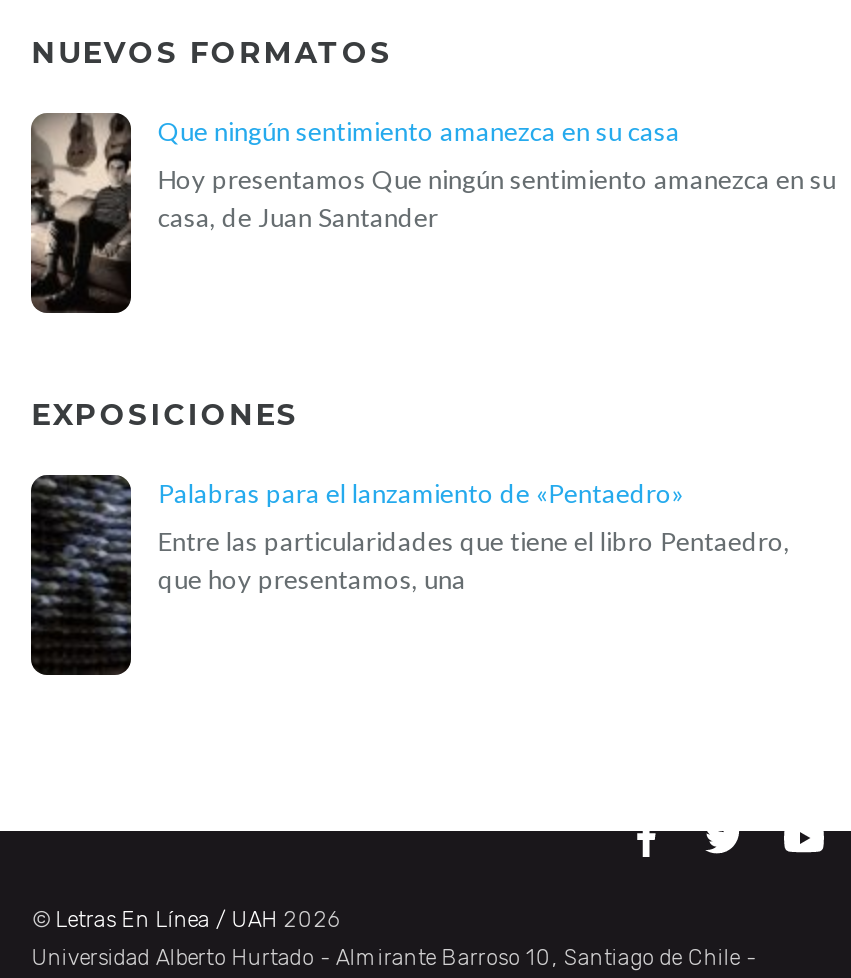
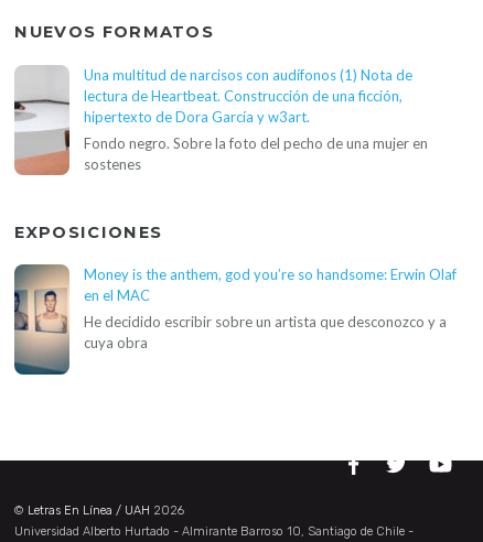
- [image]
- Que ningún sentimiento amanezca en su casa
+ [image]
+ Una multitud de narcisos con audífonos (1) Nota de
+ lectura de Heartbeat. Construcción de una ficción,
+ hipertexto de Dora García y w3art.

- Hoy presentamos Que ningún sentimiento amanezca en su
- casa, de Juan Santander
+ Fondo negro. Sobre la foto del pecho de una mujer en
+ sostenes

- [image]
- Palabras para el lanzamiento de «Pentaedro»
+ [image]
+ Money is the anthem, god you’re so handsome: Erwin Olaf
+ en el MAC

- Entre las particularidades que tiene el libro Pentaedro,
- que hoy presentamos, una
+ He decidido escribir sobre un artista que desconozco y a
+ cuya obra
